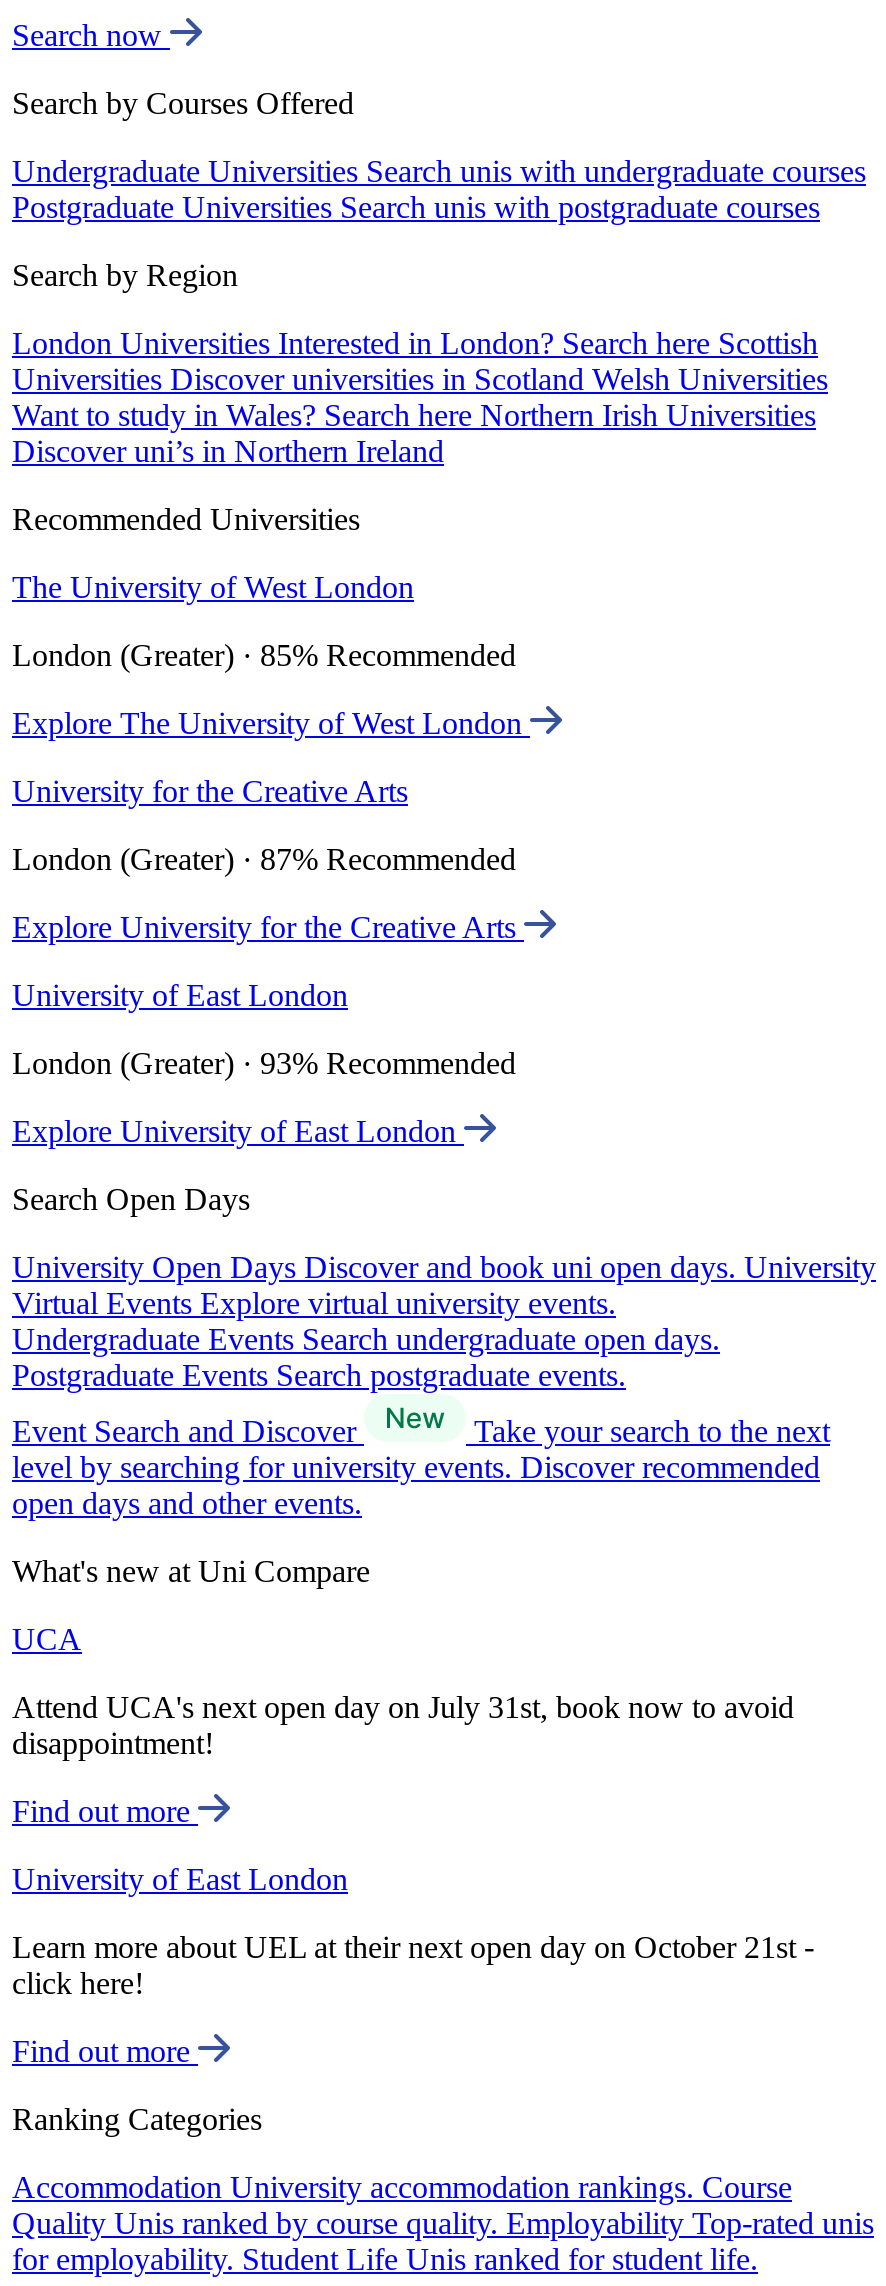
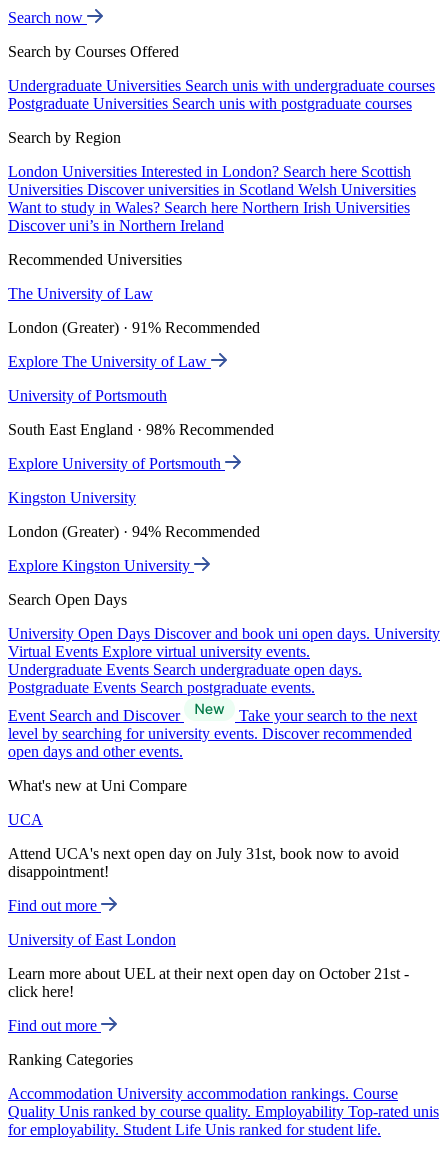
- The University of West London
+ The University of Law

- London (Greater) · 85% Recommended
+ London (Greater) · 91% Recommended

- Explore The University of West London
+ Explore The University of Law

- University for the Creative Arts
+ University of Portsmouth

- London (Greater) · 87% Recommended
+ South East England · 98% Recommended

- Explore University for the Creative Arts
+ Explore University of Portsmouth

- University of East London
+ Kingston University

- London (Greater) · 93% Recommended
+ London (Greater) · 94% Recommended

- Explore University of East London
+ Explore Kingston University
